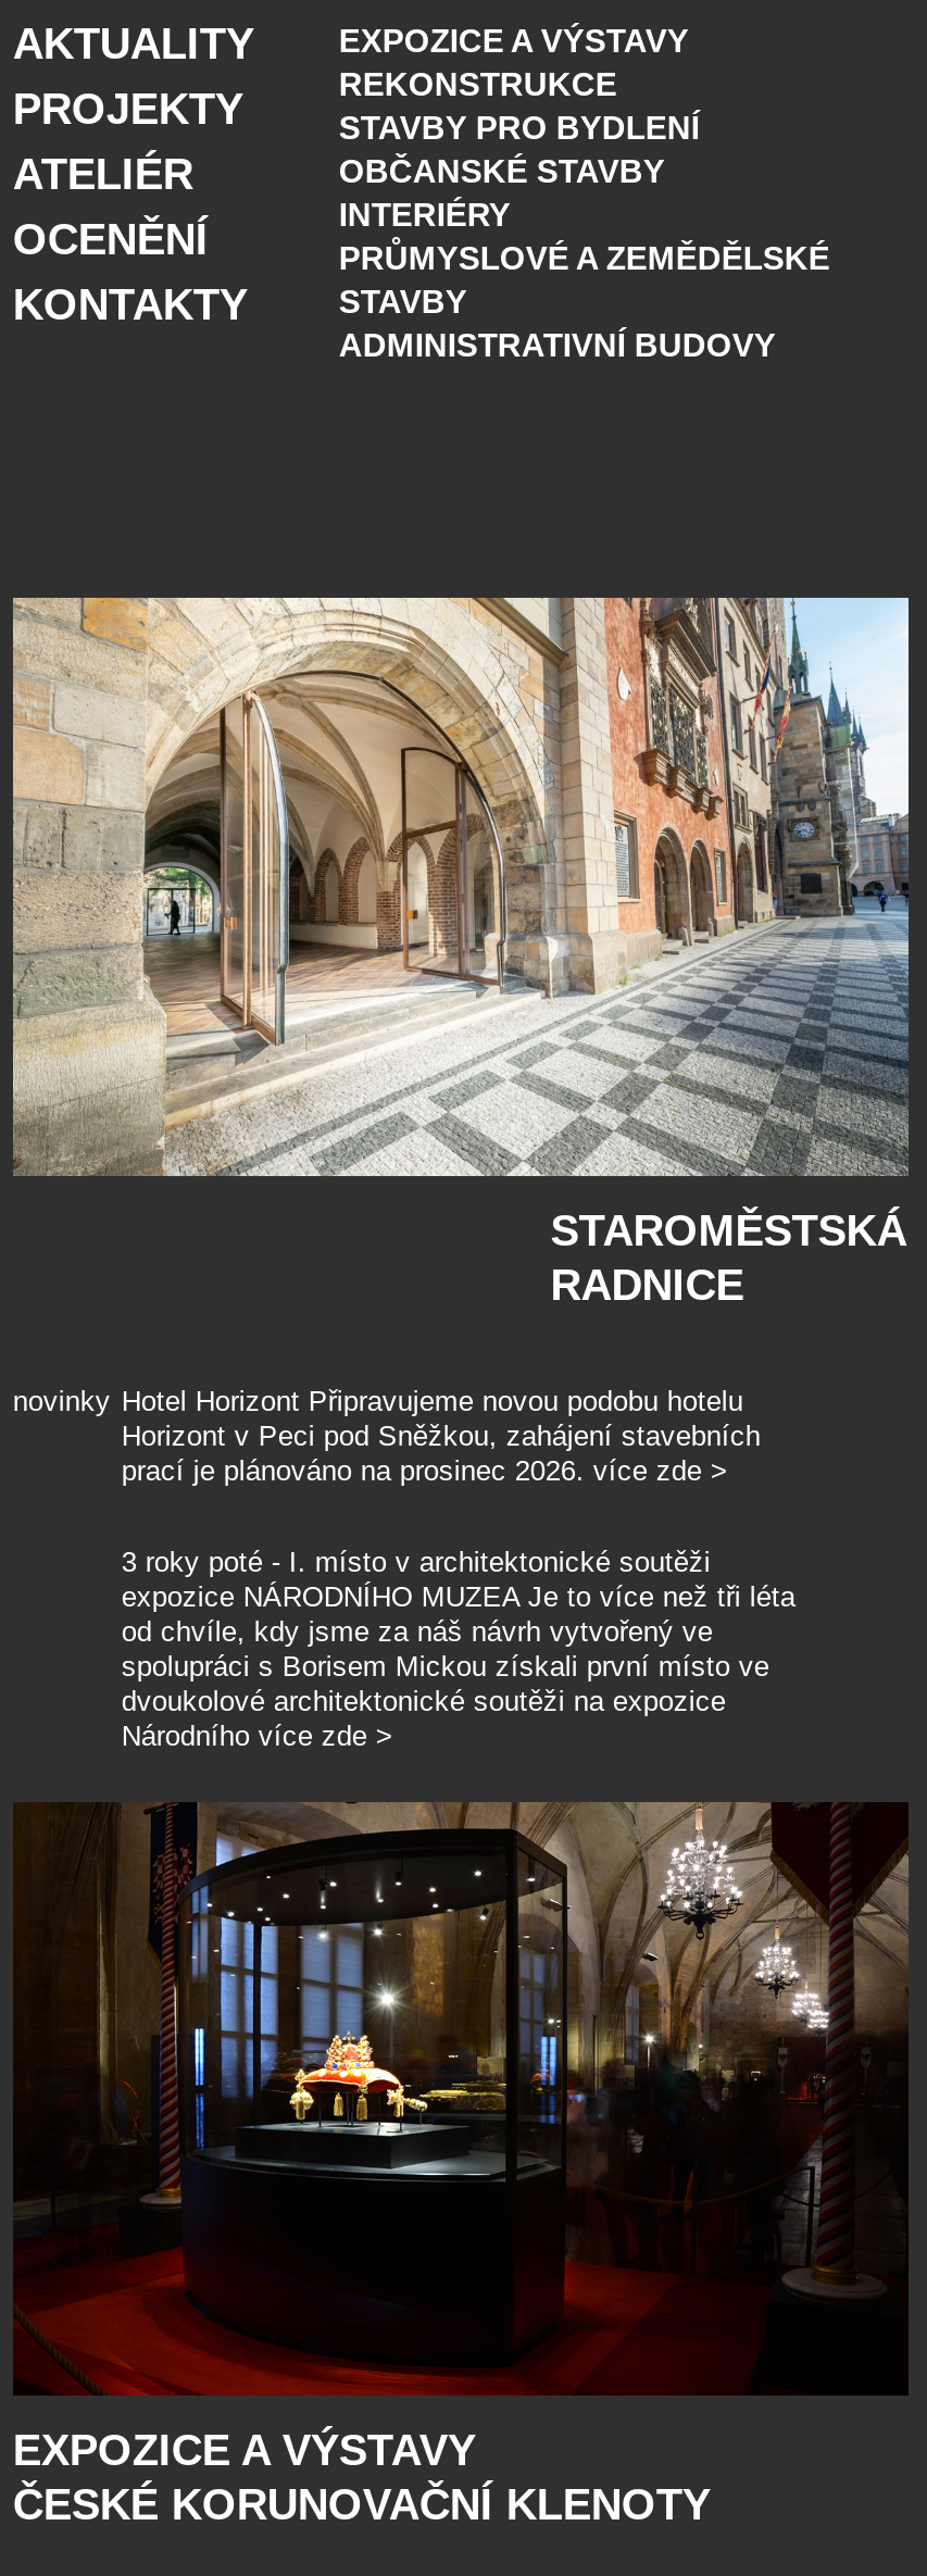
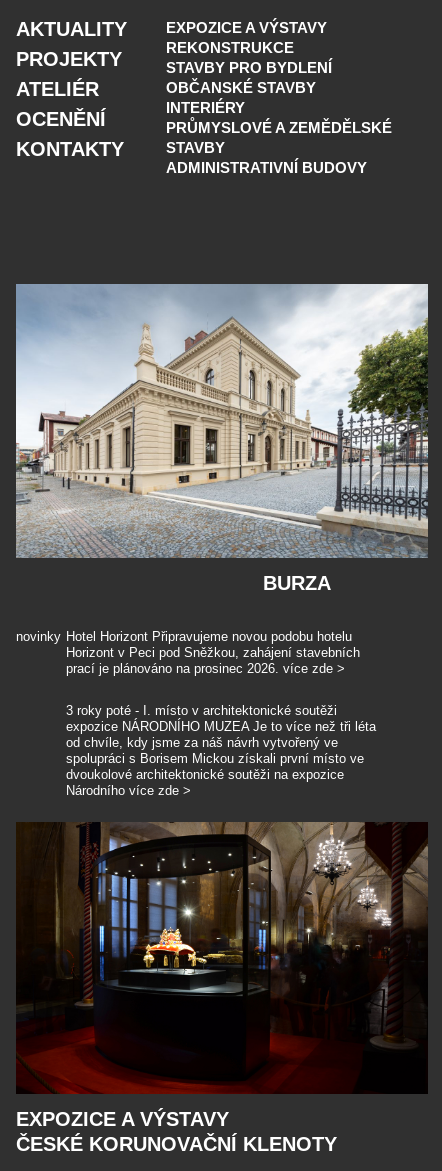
- [image]
- STAROMĚSTSKÁ
- RADNICE
+ [image]
+ BURZA
